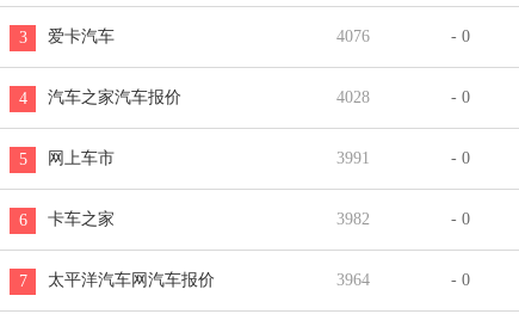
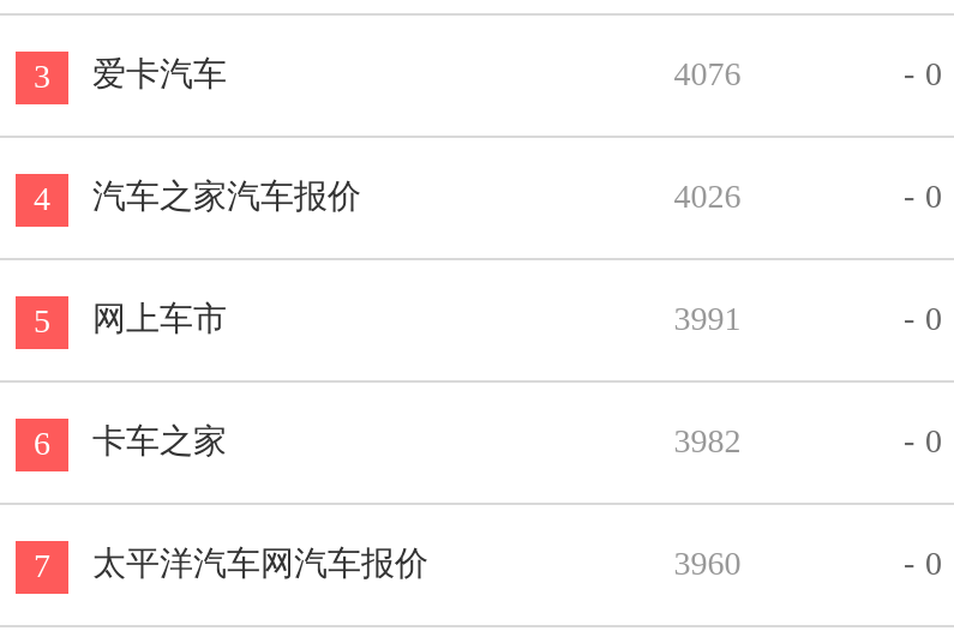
- 4028
+ 4026

- 3964
+ 3960
